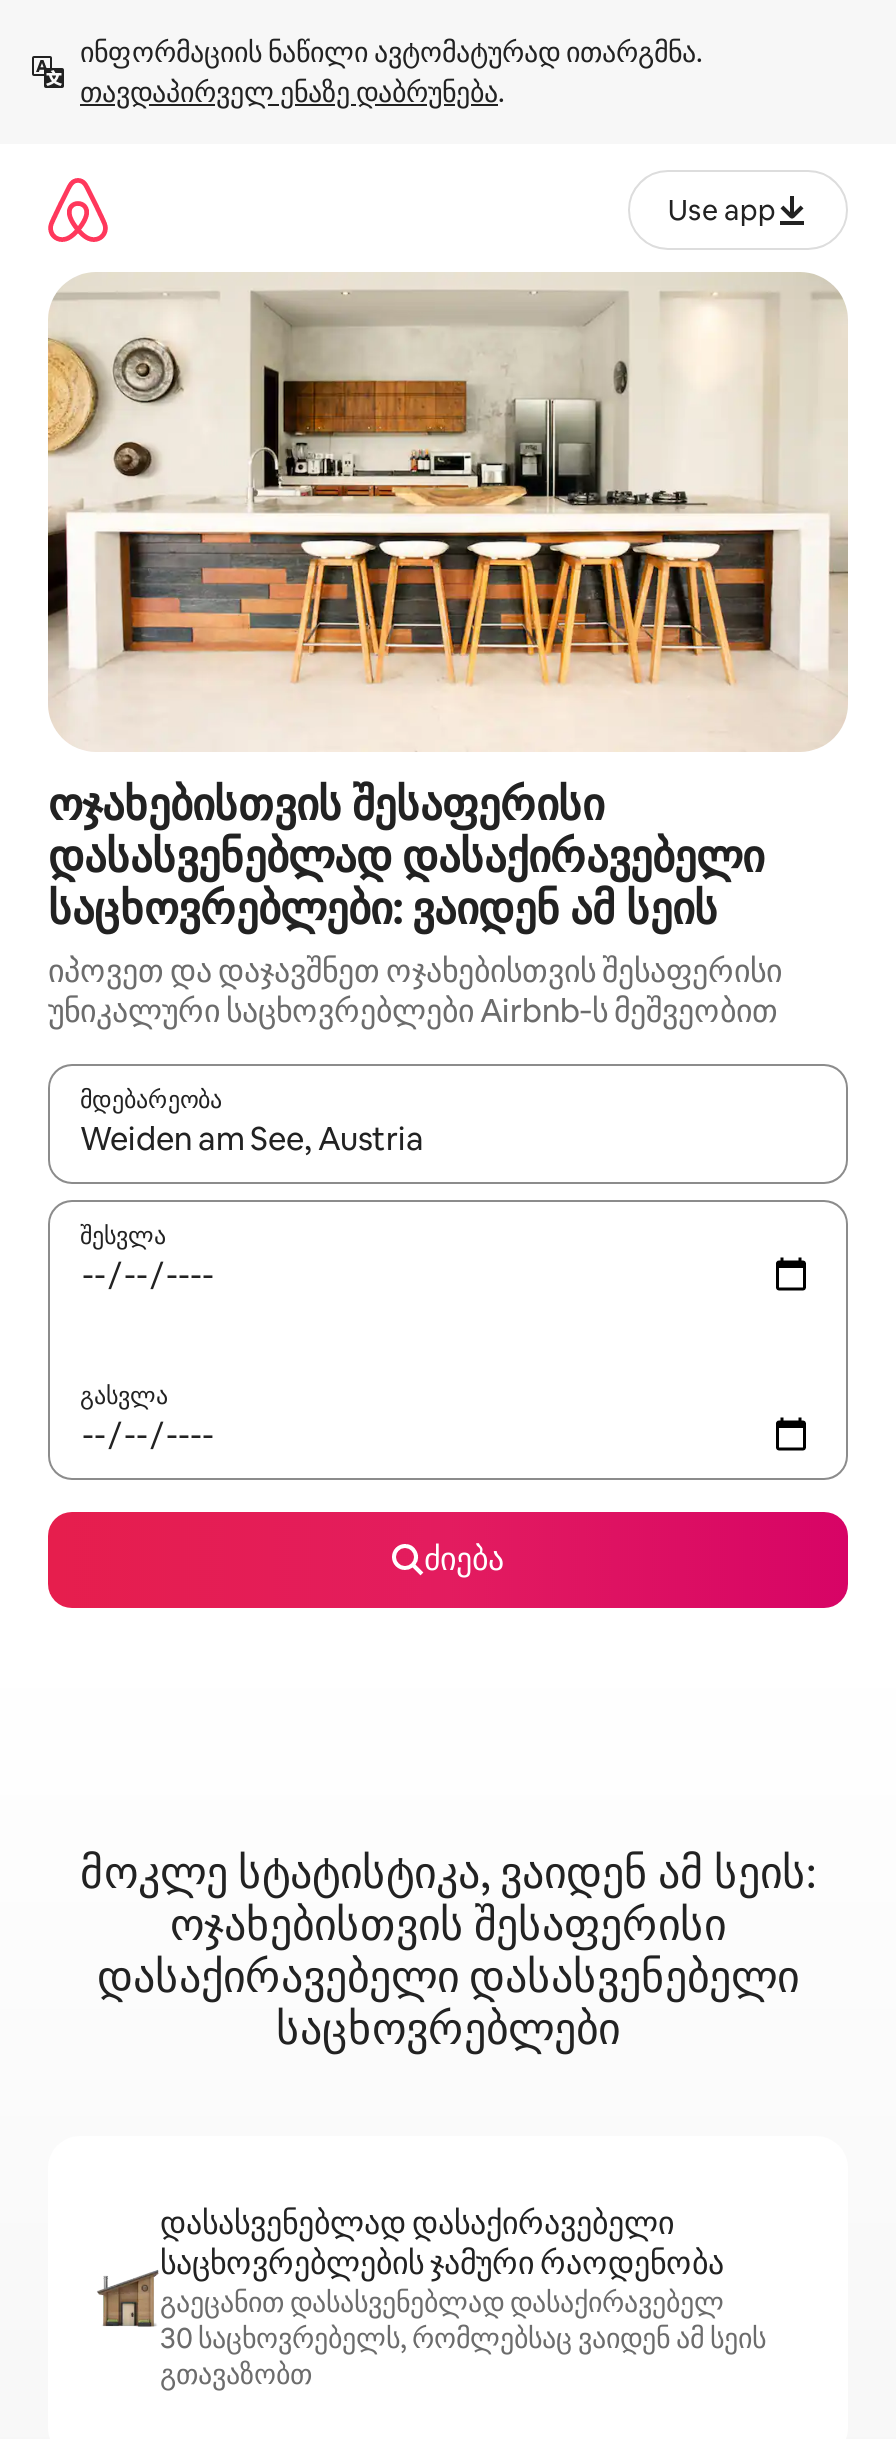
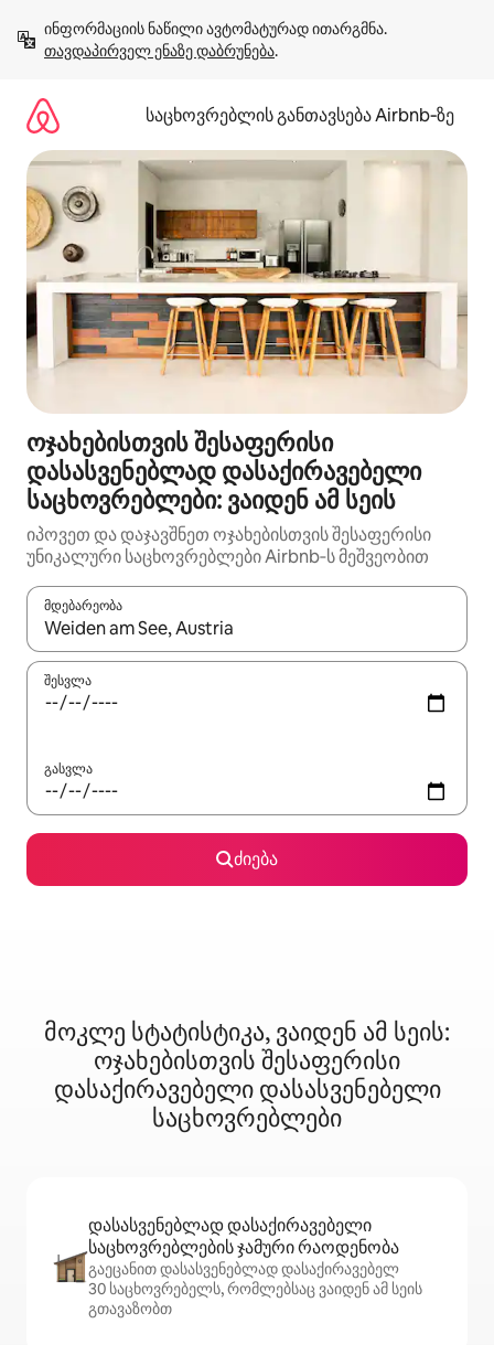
- Use app
+ საცხოვრებლის განთავსება Airbnb‑ზე
